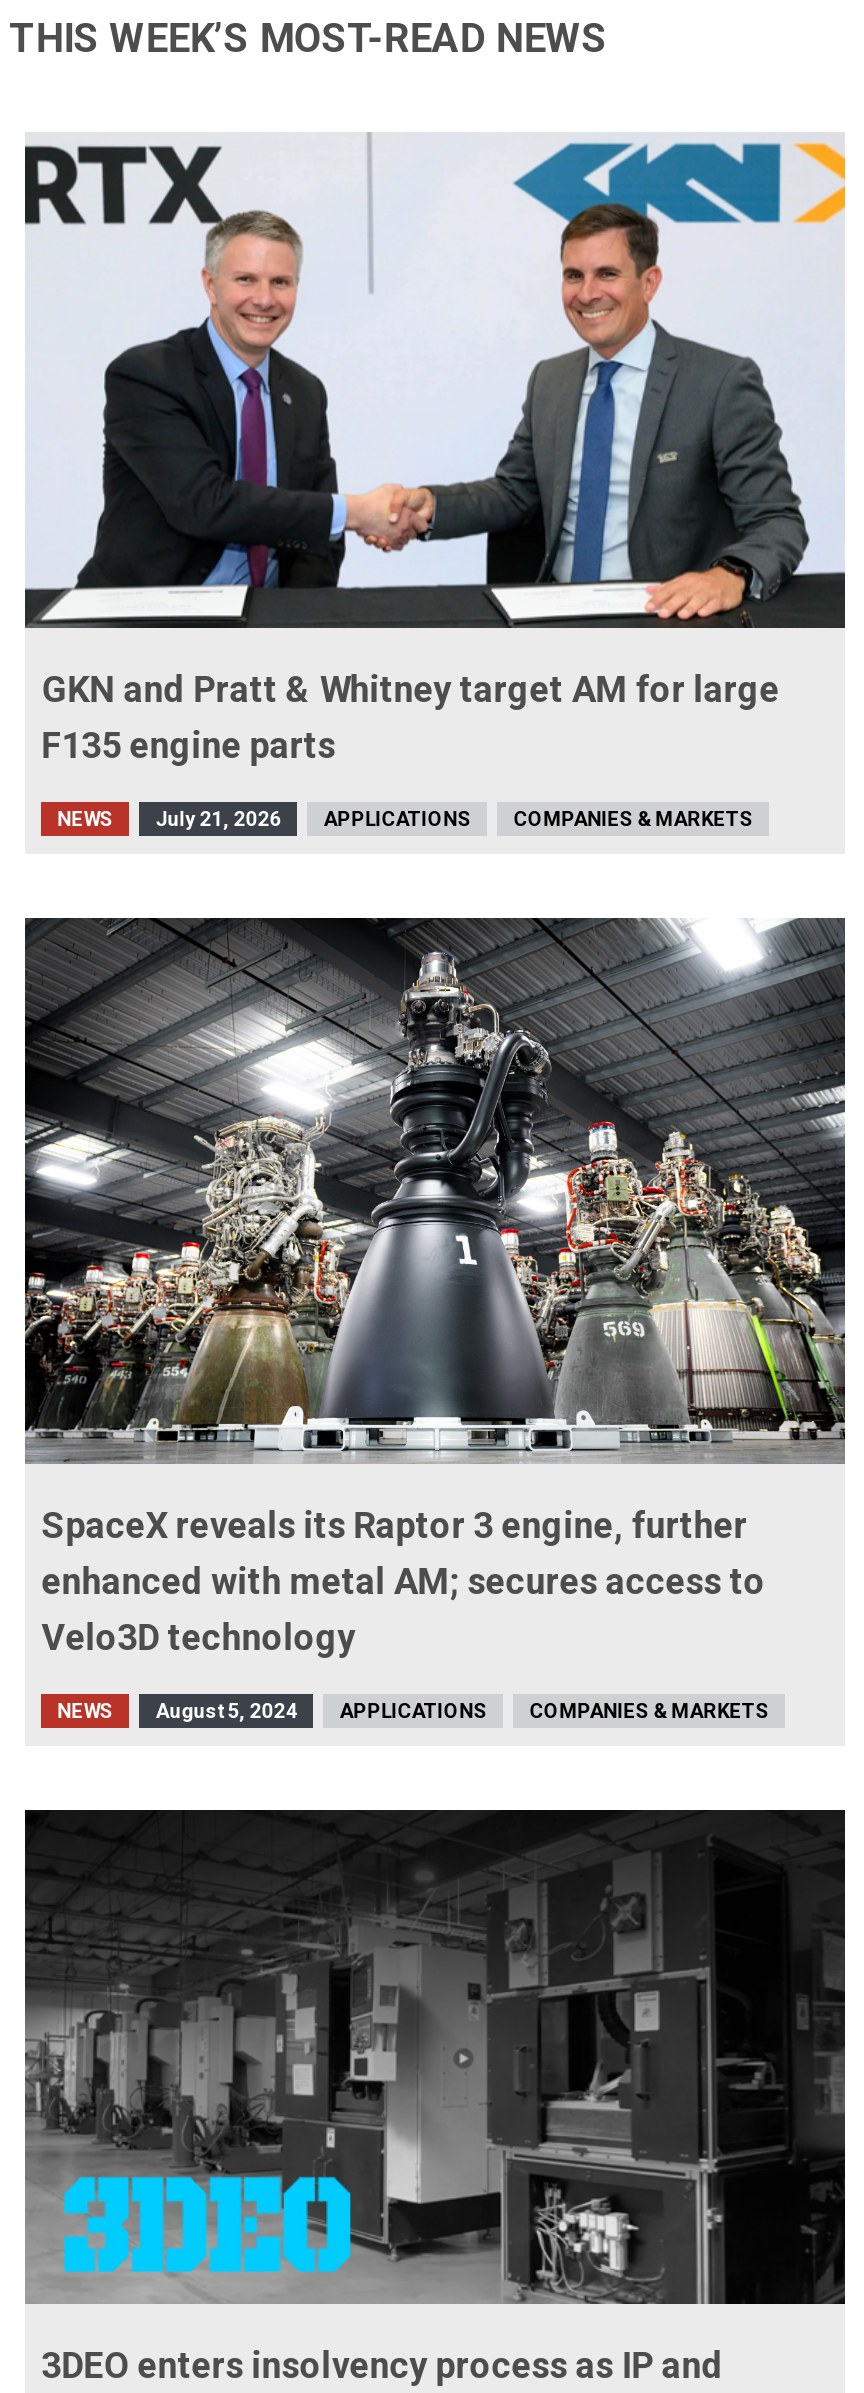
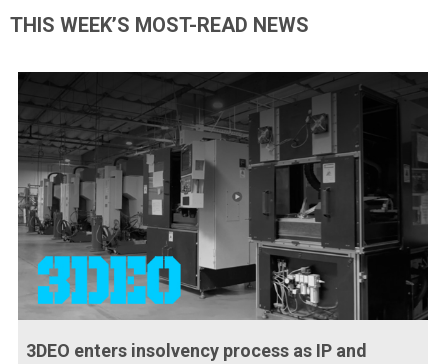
- [image]
- GKN and Pratt & Whitney target AM for large
- F135 engine parts
- APPLICATIONS
- COMPANIES & MARKETS
- NEWS
- July 21, 2026

- [image]
- SpaceX reveals its Raptor 3 engine, further
- enhanced with metal AM; secures access to
- Velo3D technology
- APPLICATIONS
- COMPANIES & MARKETS
- NEWS
- August 5, 2024
